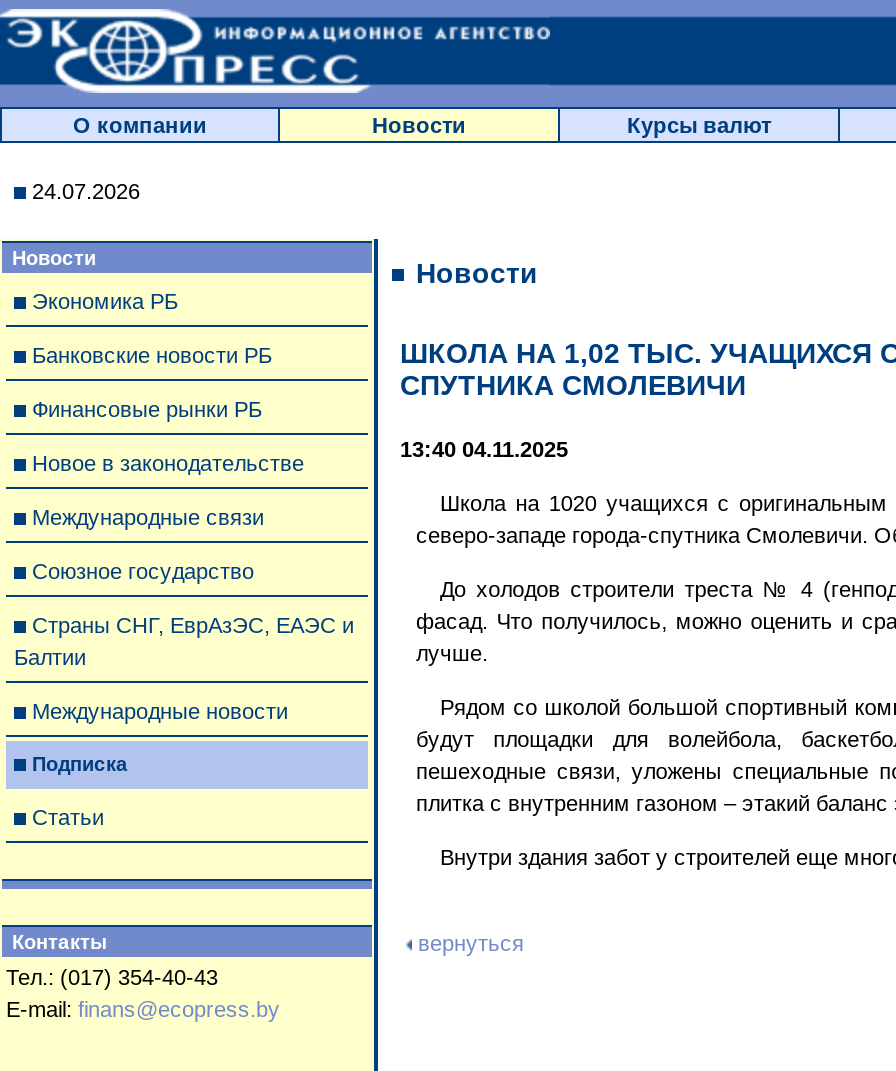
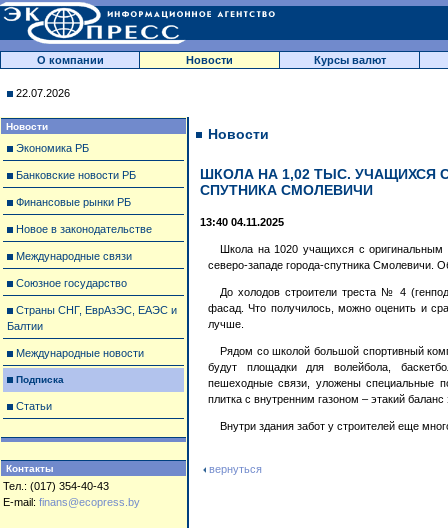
- 24.07.2026
+ 22.07.2026
